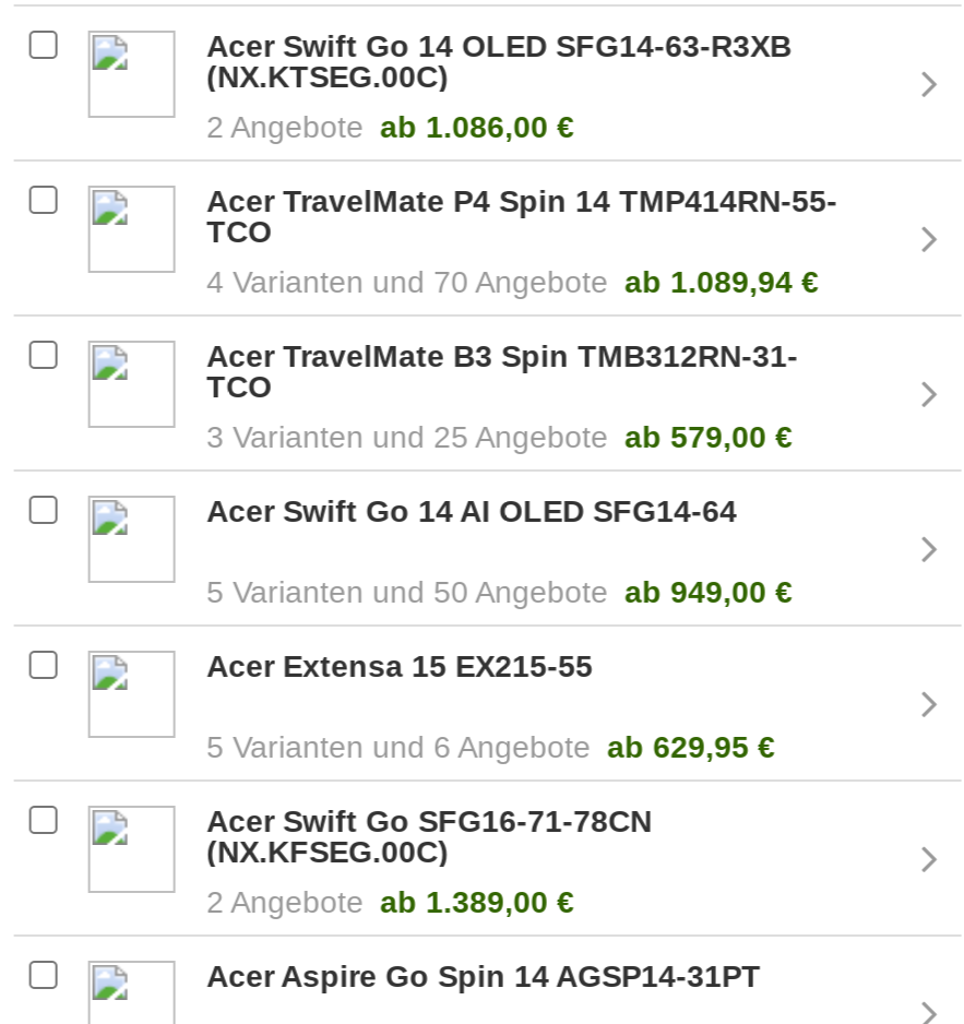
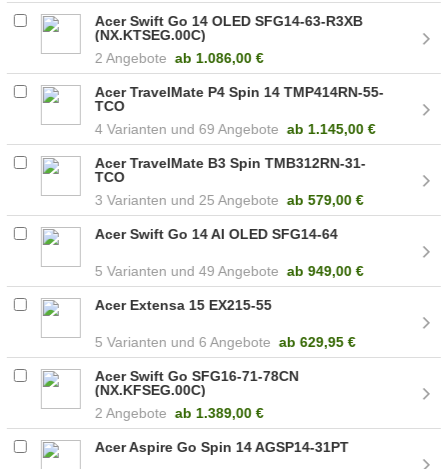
- 70 Angebote ab 1.089,94 €
+ 69 Angebote ab 1.145,00 €

- 50 Angebote ab 949,00 €
+ 49 Angebote ab 949,00 €
